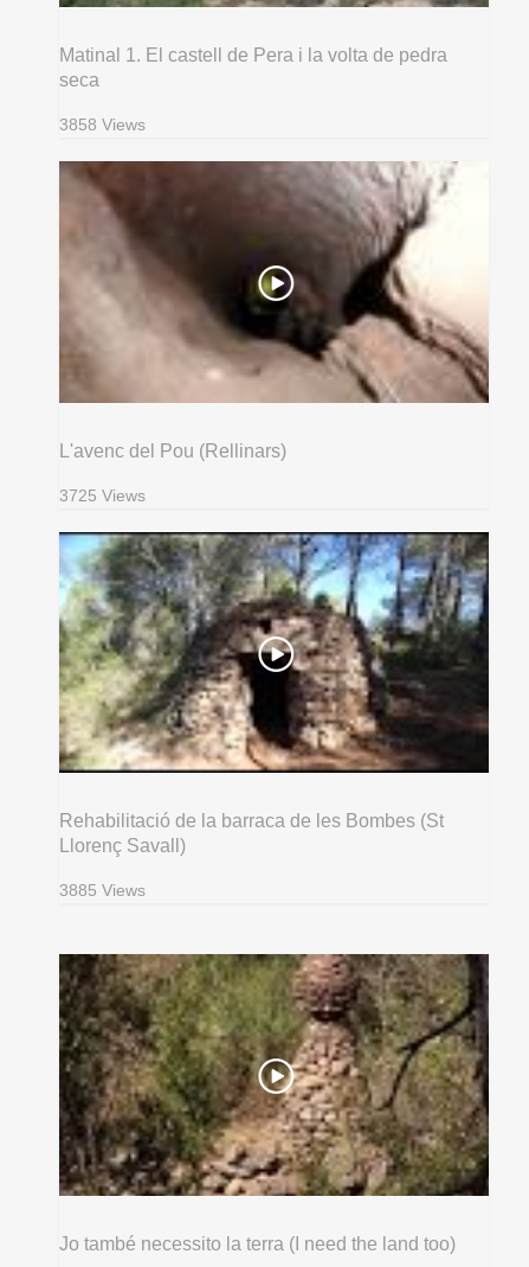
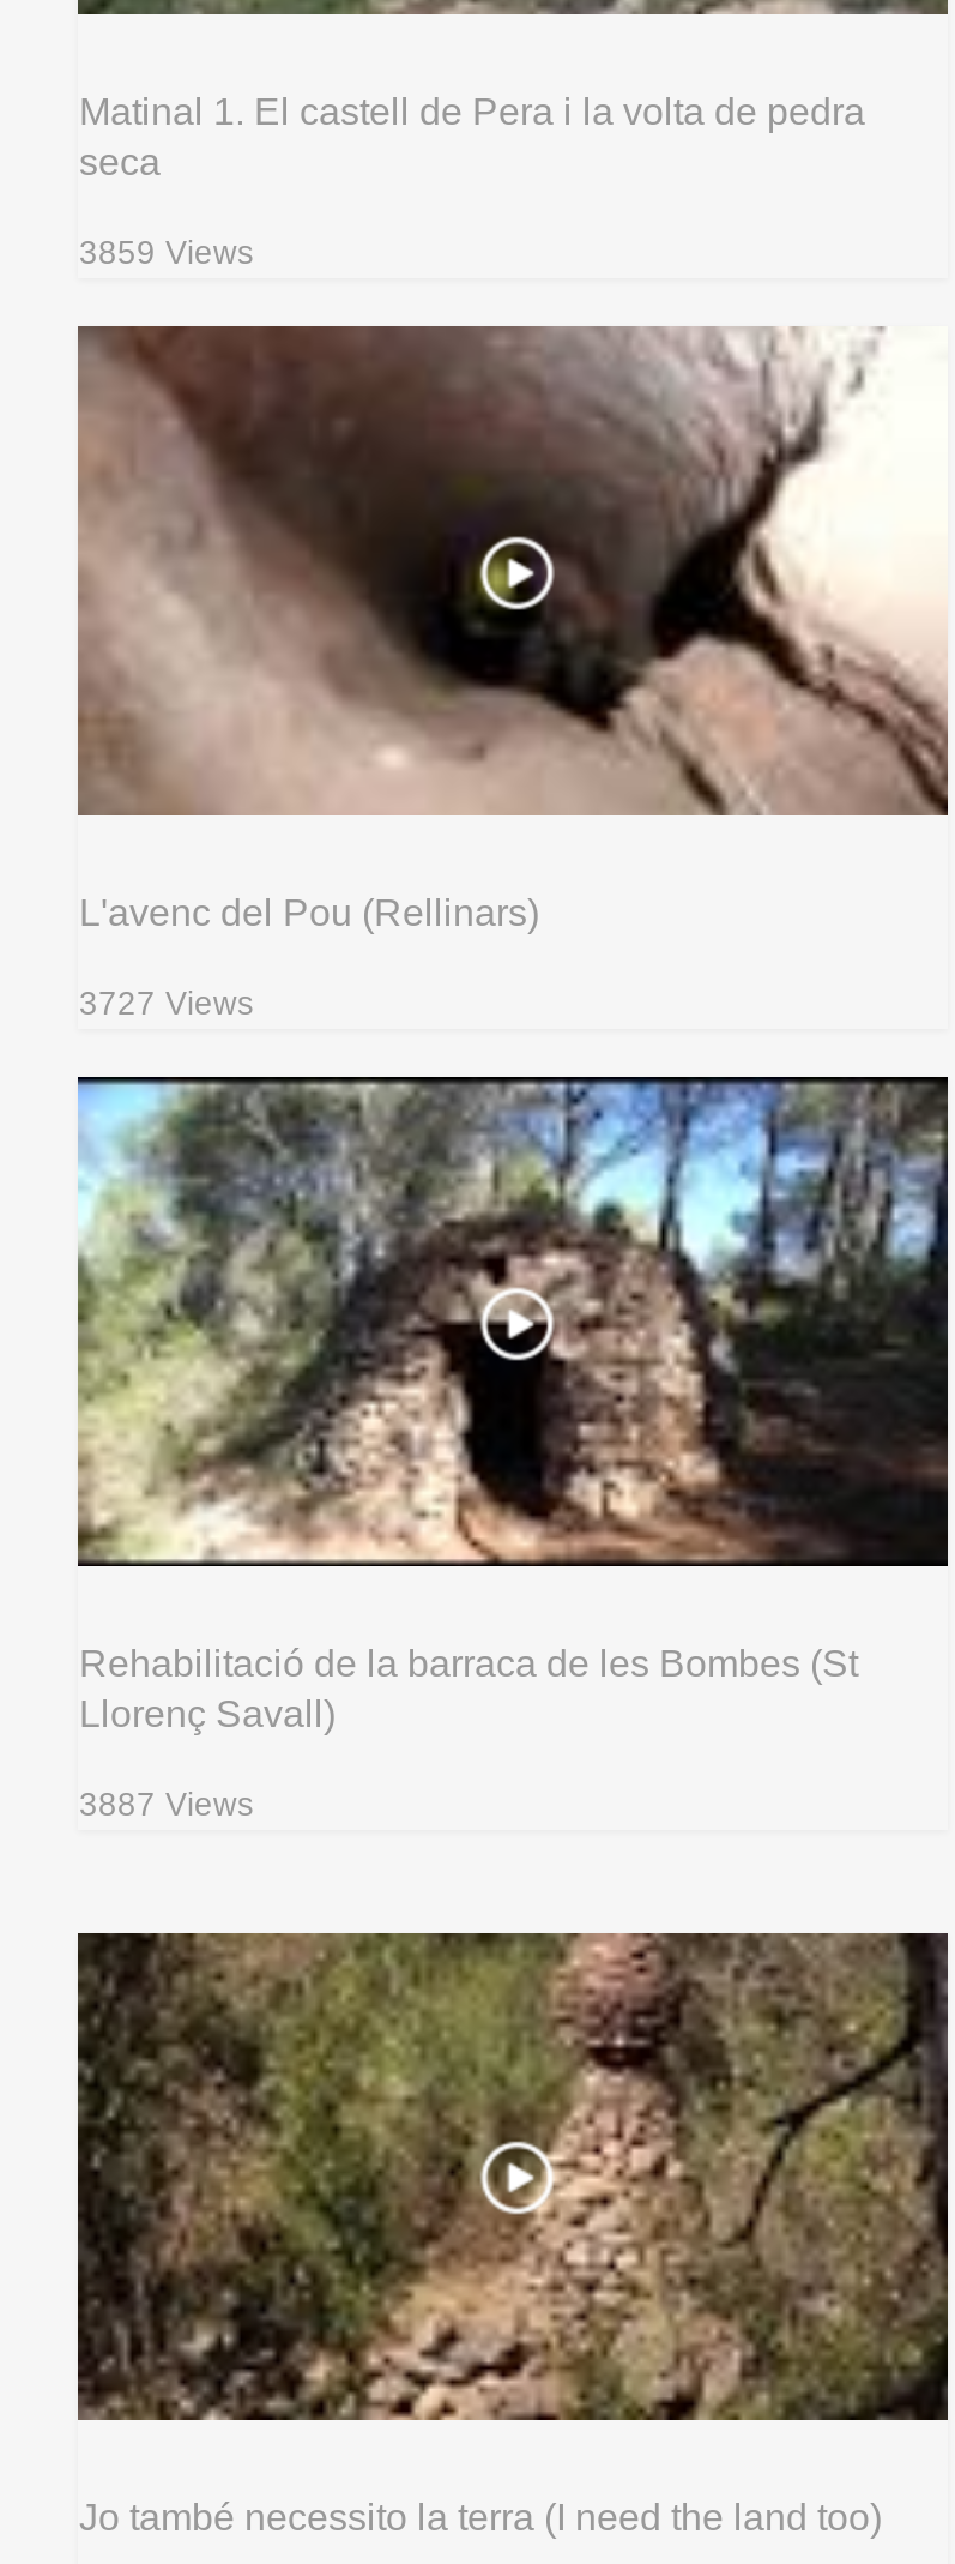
- 3858 Views
+ 3859 Views

- 3725 Views
+ 3727 Views

- 3885 Views
+ 3887 Views
